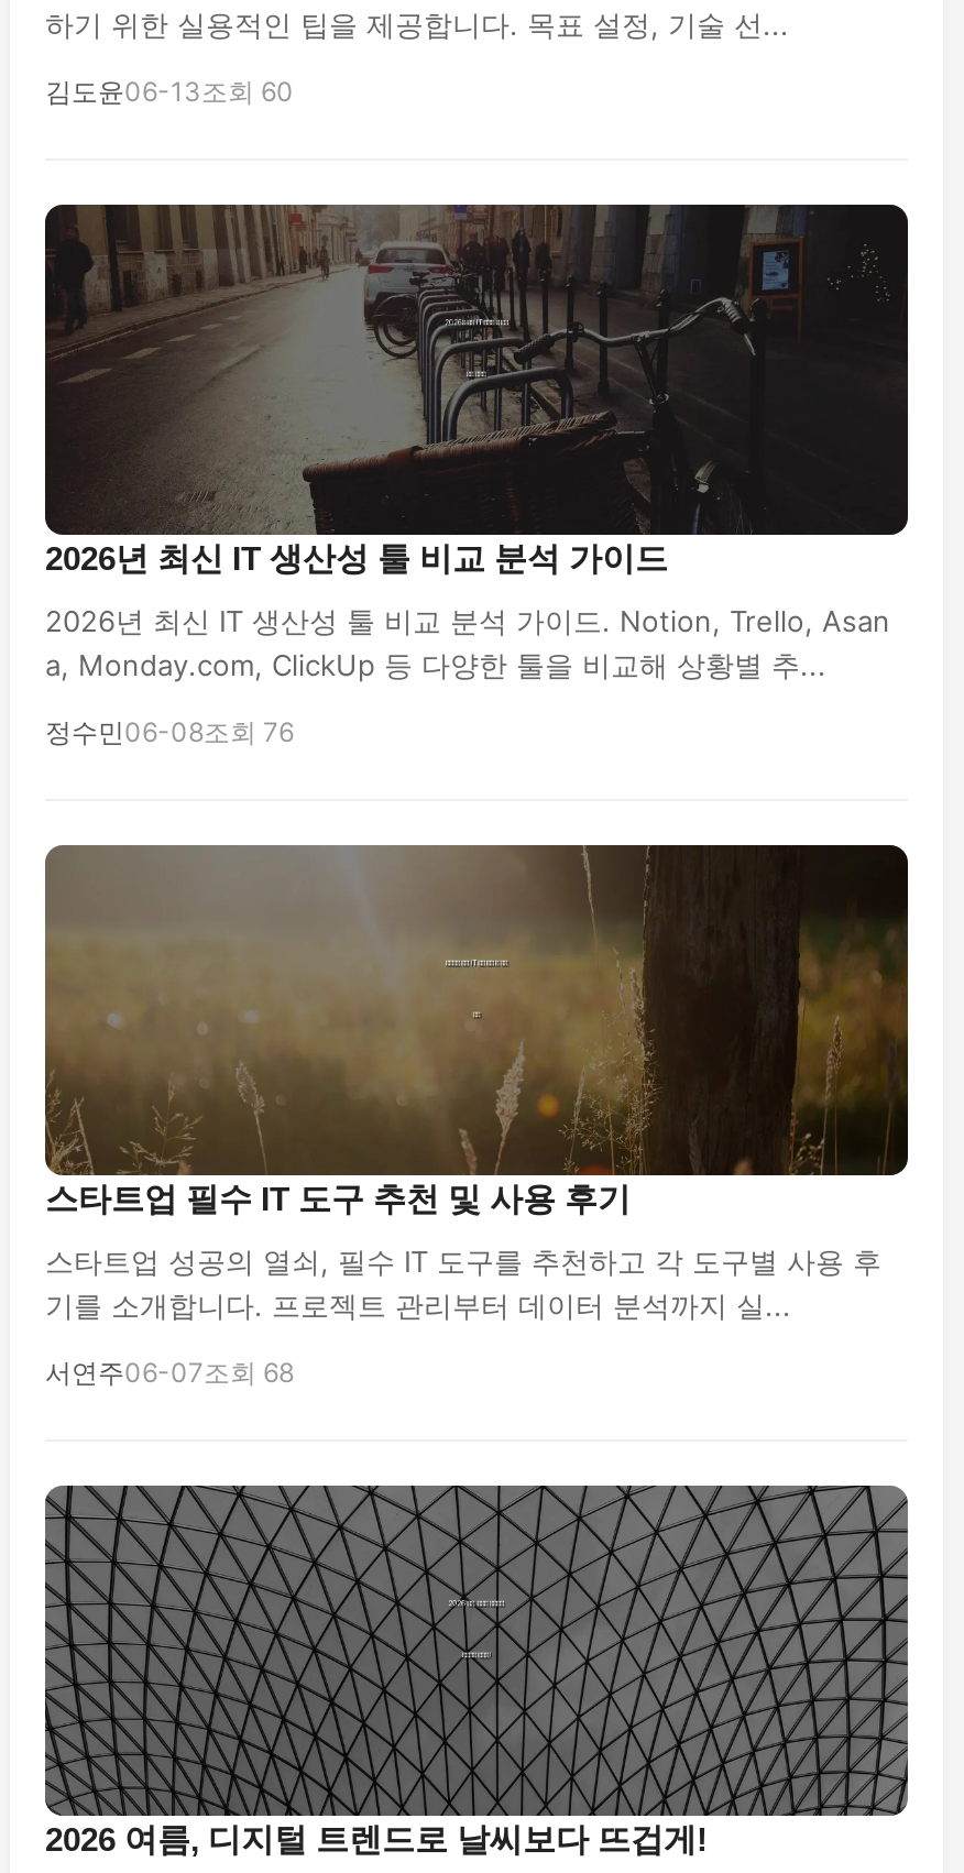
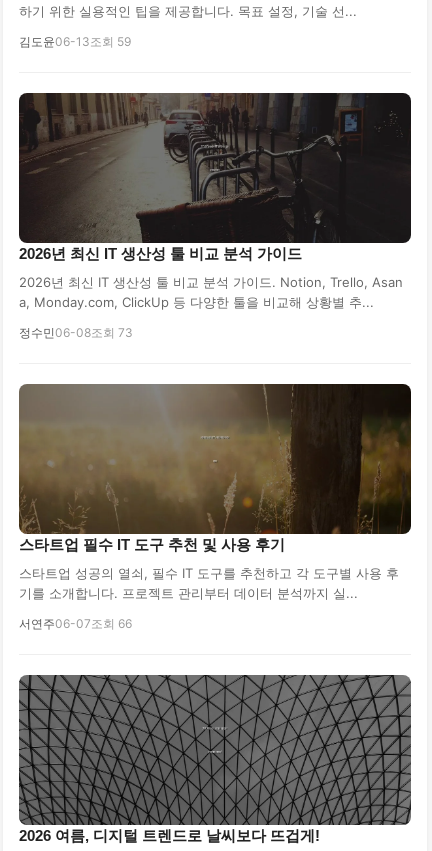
- 김도윤06-13조회 60
+ 김도윤06-13조회 59

- 정수민 06-08조회 76
+ 정수민 06-08조회 73

- 서연주06-07조회 68
+ 서연주06-07조회 66
